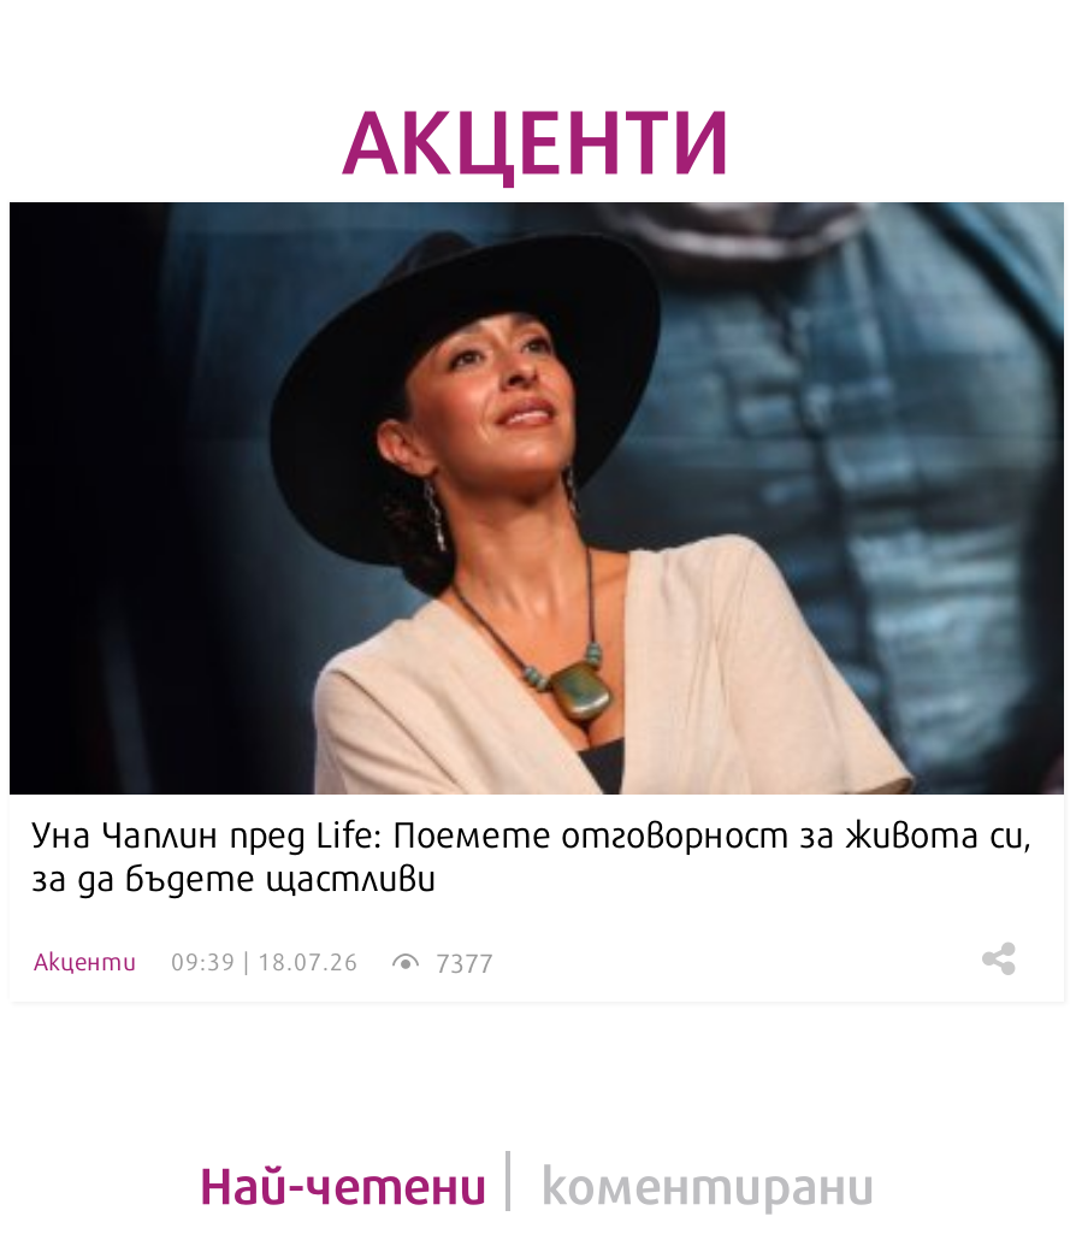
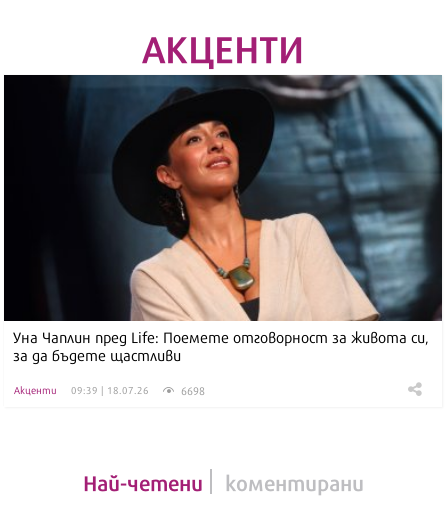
- 7377
+ 6698
